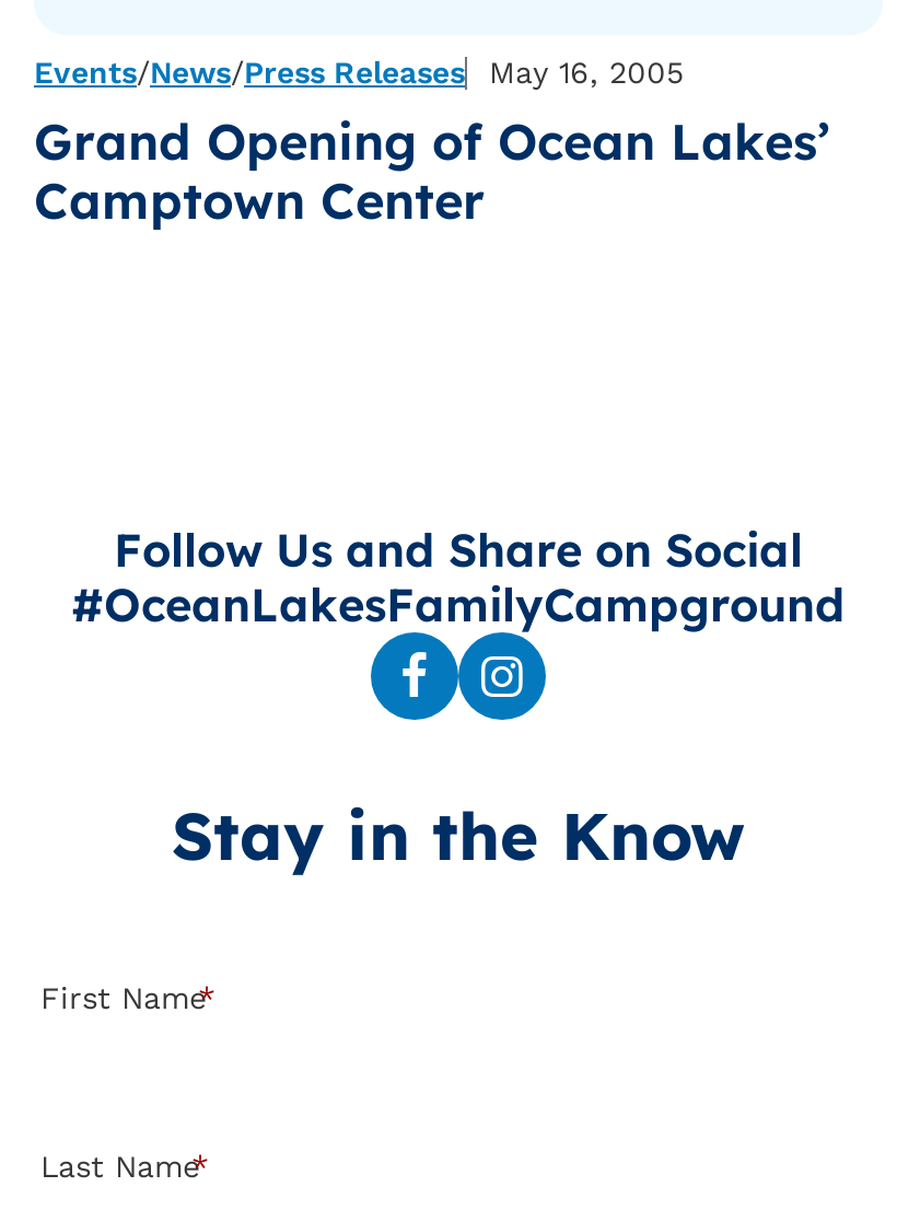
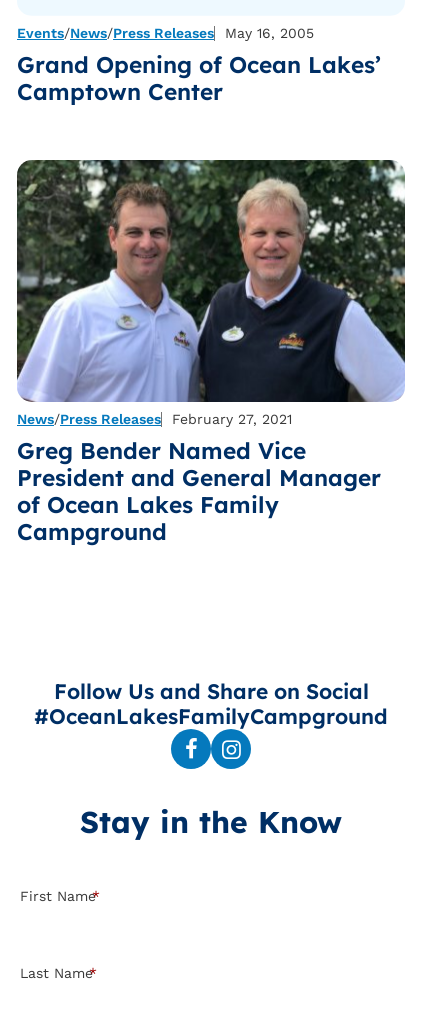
+ [image]
+ News/Press Releases
+ February 27, 2021
+ Greg Bender Named Vice
+ President and General Manager
+ of Ocean Lakes Family
+ Campground
